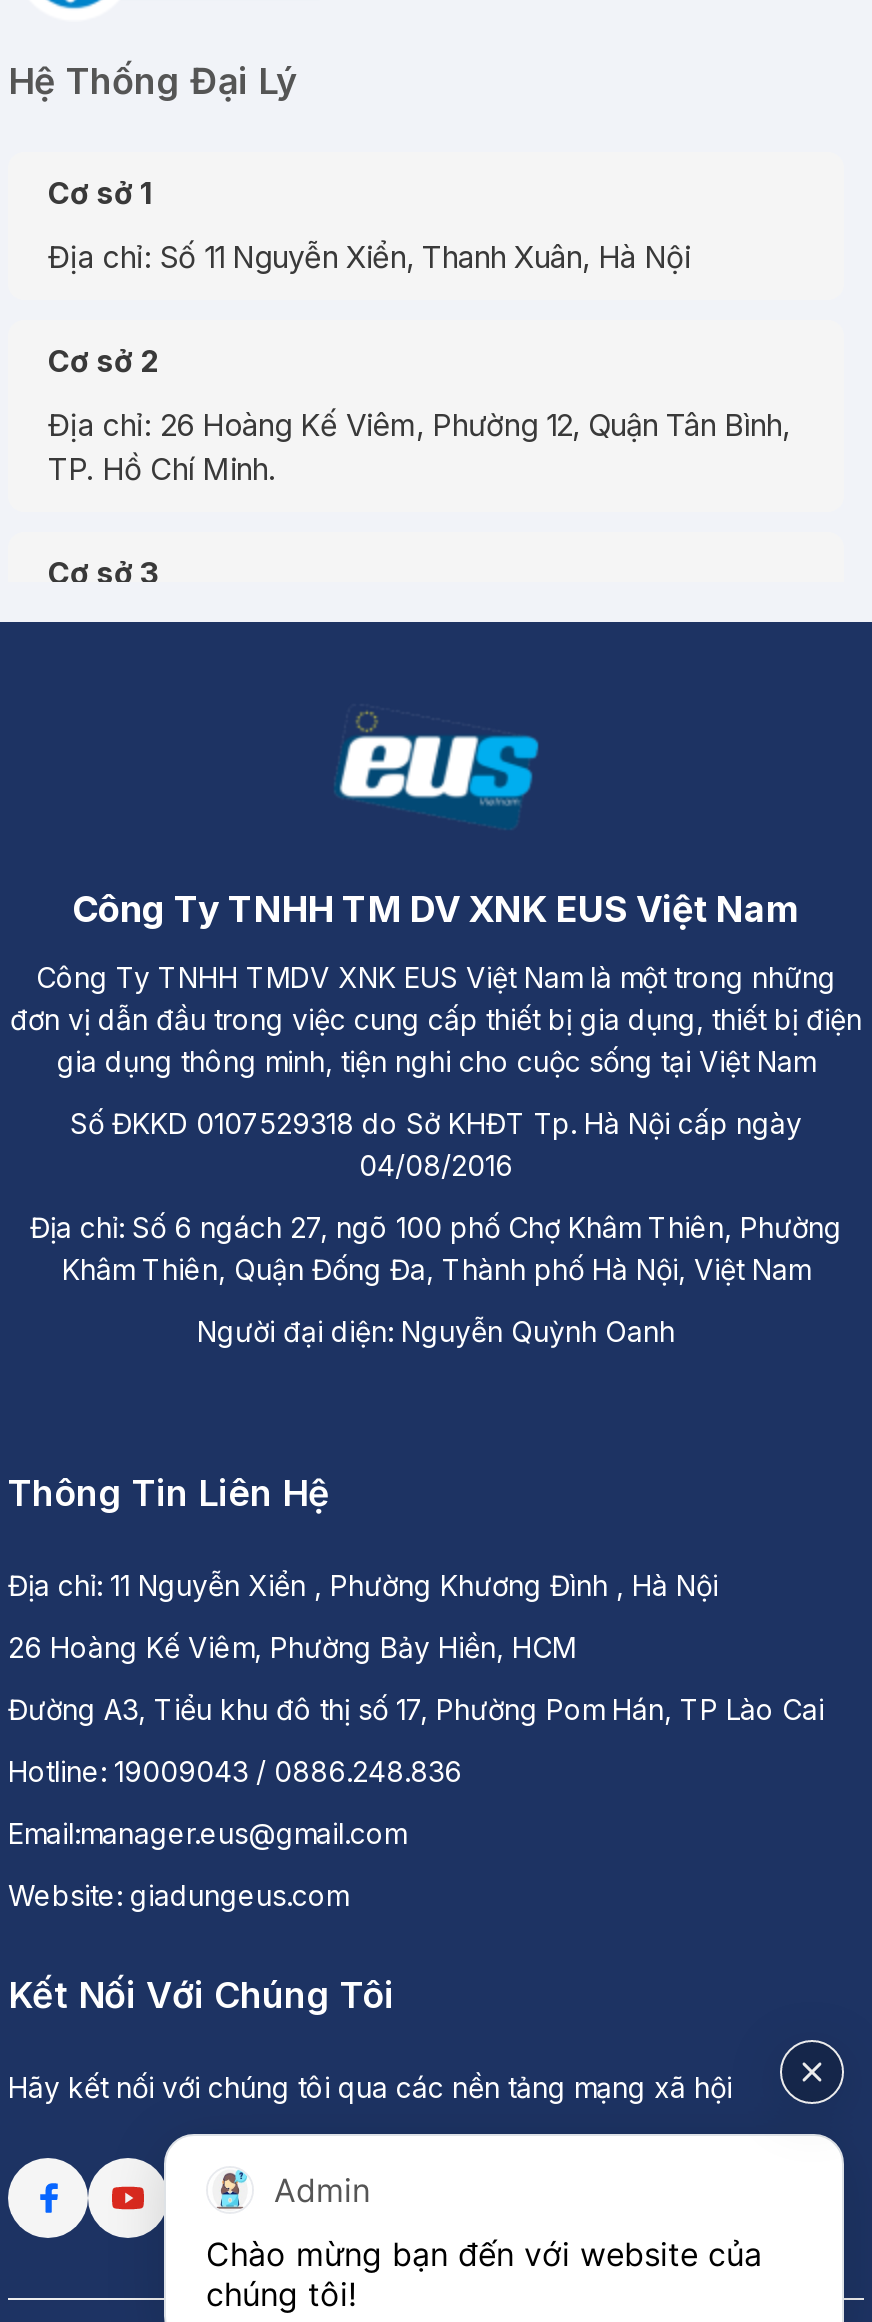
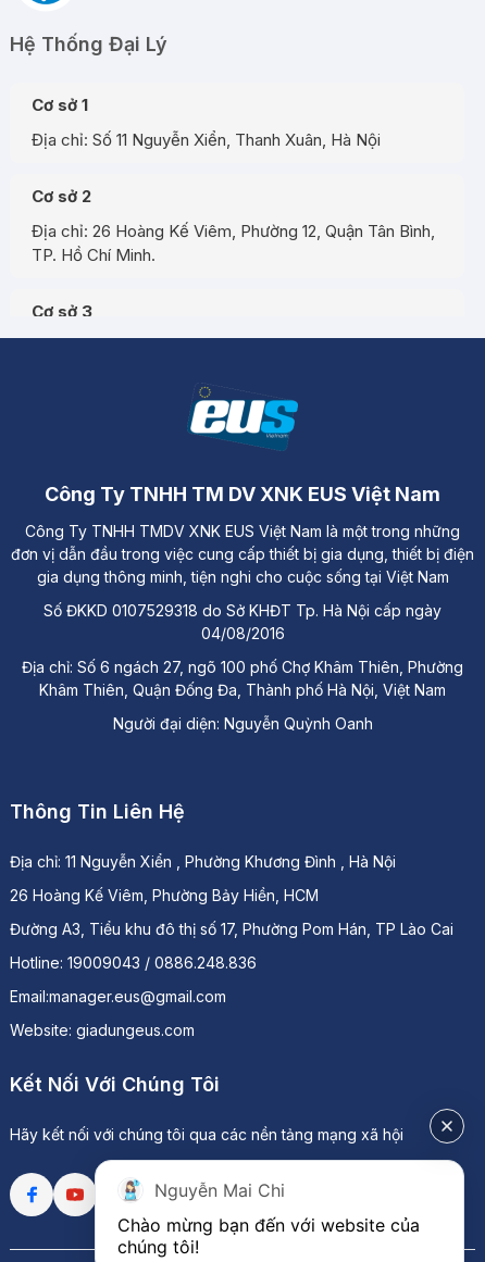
- Admin
+ Nguyễn Mai Chi
